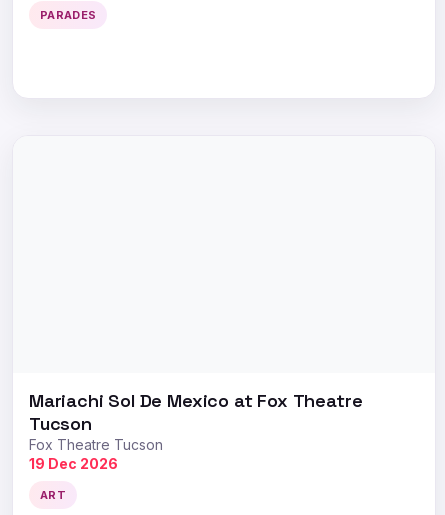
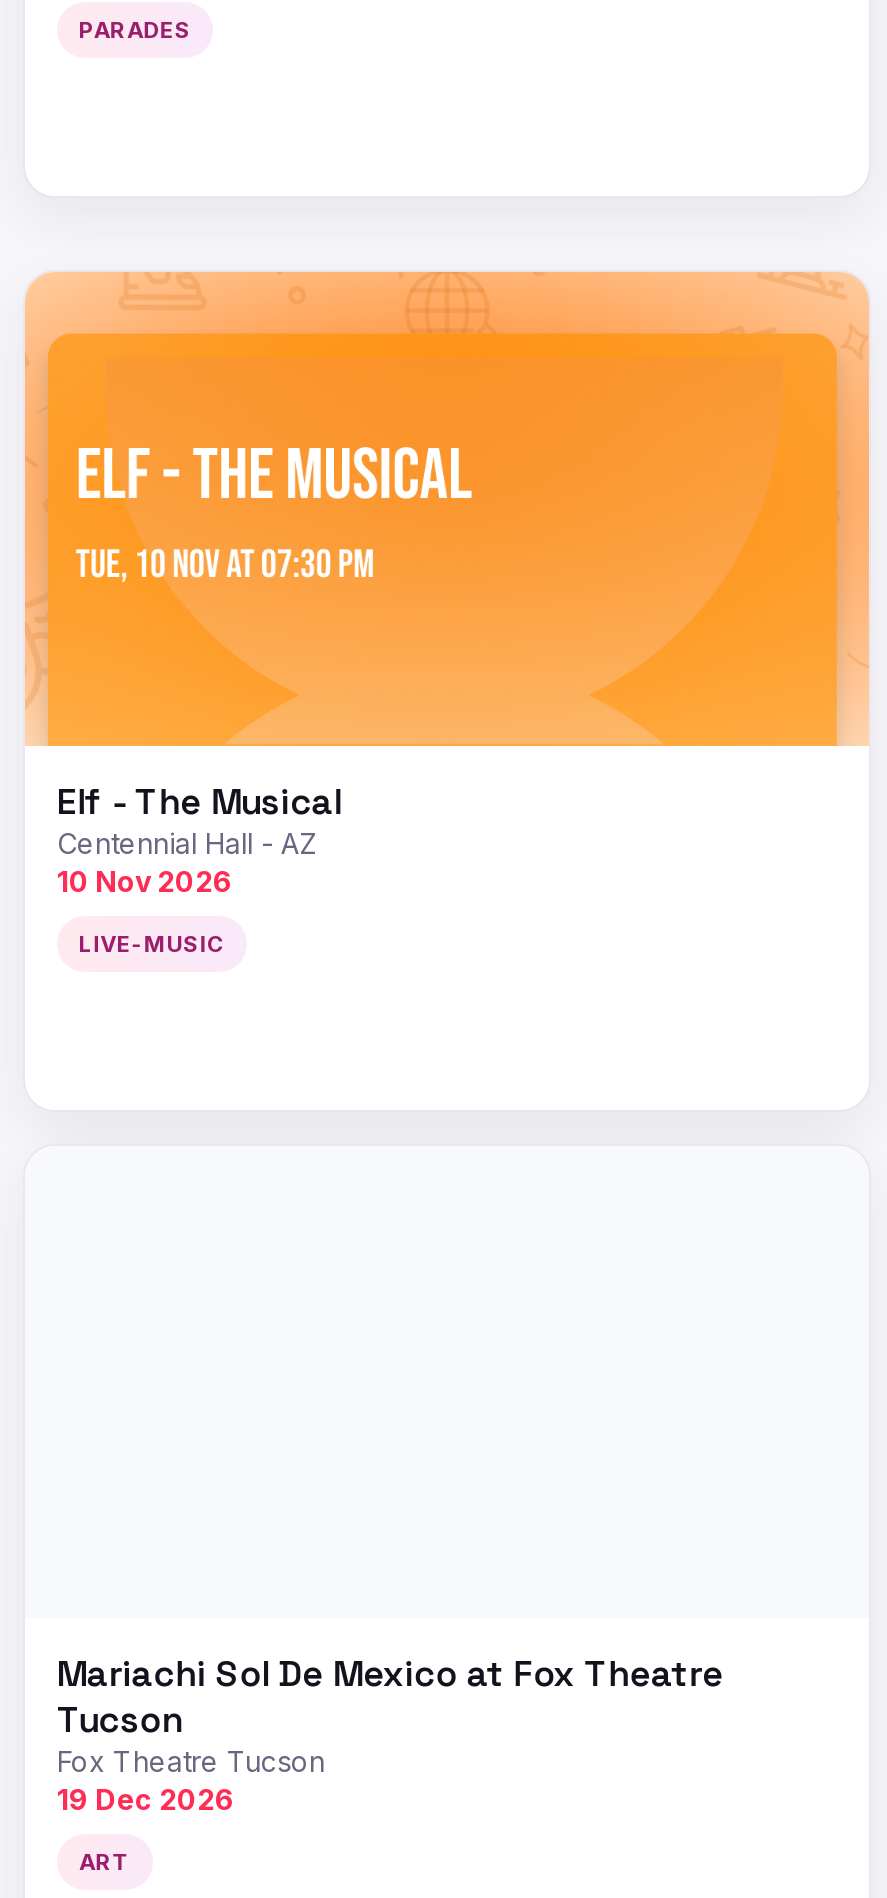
+ [image]
+ Elf - The Musical
+ Centennial Hall - AZ
+ 10 Nov 2026
+ LIVE-MUSIC
